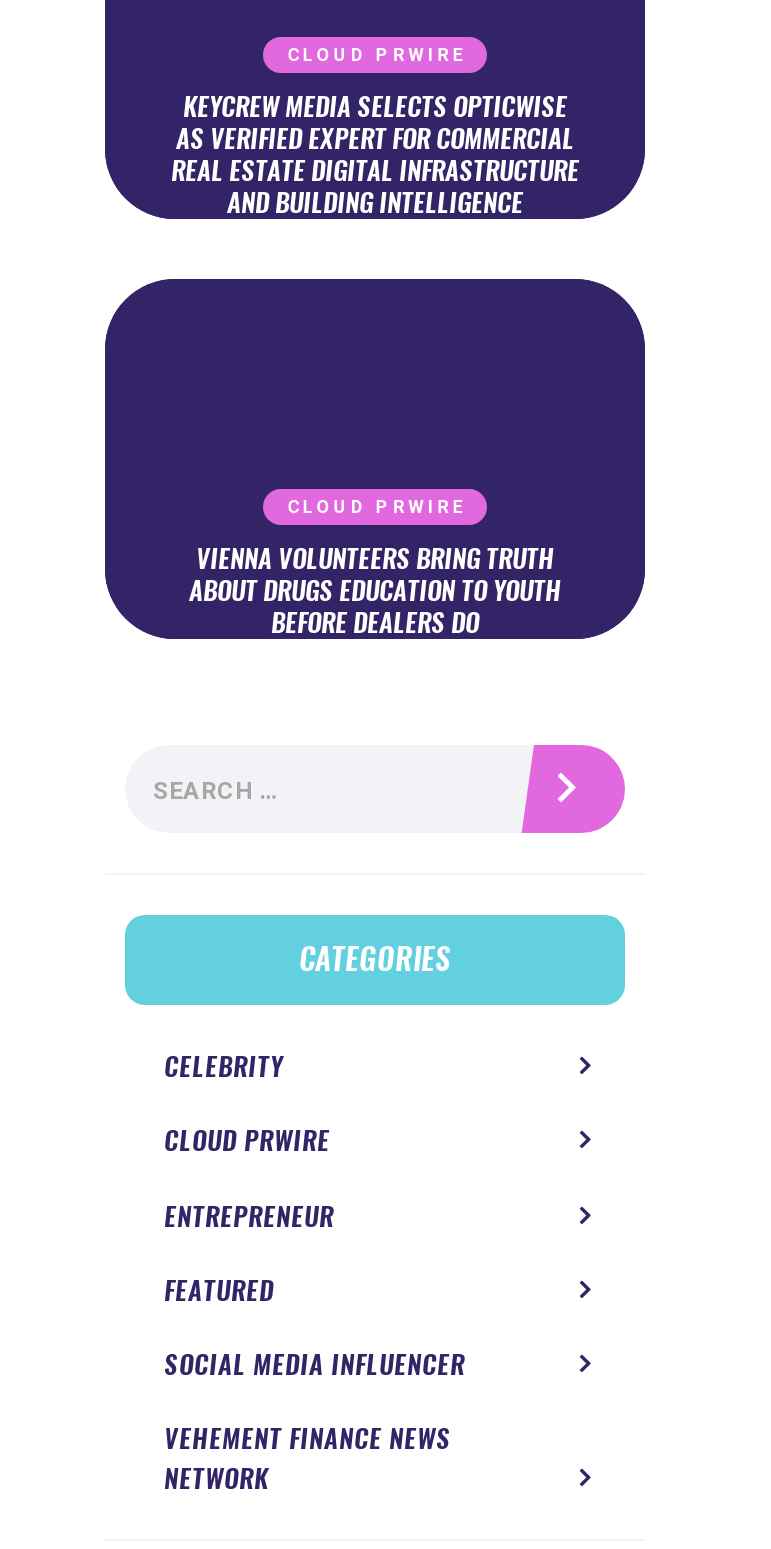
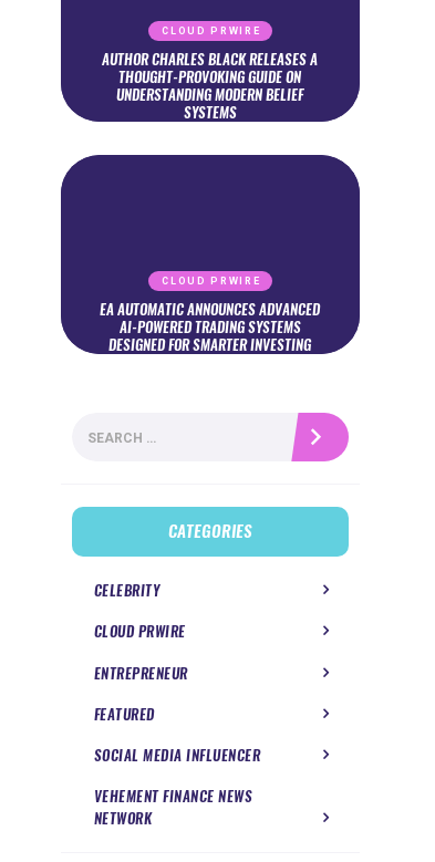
- KEYCREW MEDIA SELECTS OPTICWISE
- AS VERIFIED EXPERT FOR COMMERCIAL
- REAL ESTATE DIGITAL INFRASTRUCTURE
- AND BUILDING INTELLIGENCE
+ AUTHOR CHARLES BLACK RELEASES A
+ THOUGHT-PROVOKING GUIDE ON
+ UNDERSTANDING MODERN BELIEF
+ SYSTEMS

- VIENNA VOLUNTEERS BRING TRUTH
- ABOUT DRUGS EDUCATION TO YOUTH
- BEFORE DEALERS DO
+ EA AUTOMATIC ANNOUNCES ADVANCED
+ AI-POWERED TRADING SYSTEMS
+ DESIGNED FOR SMARTER INVESTING
